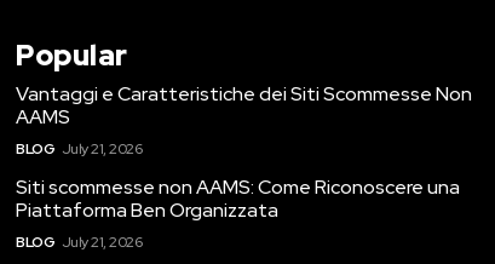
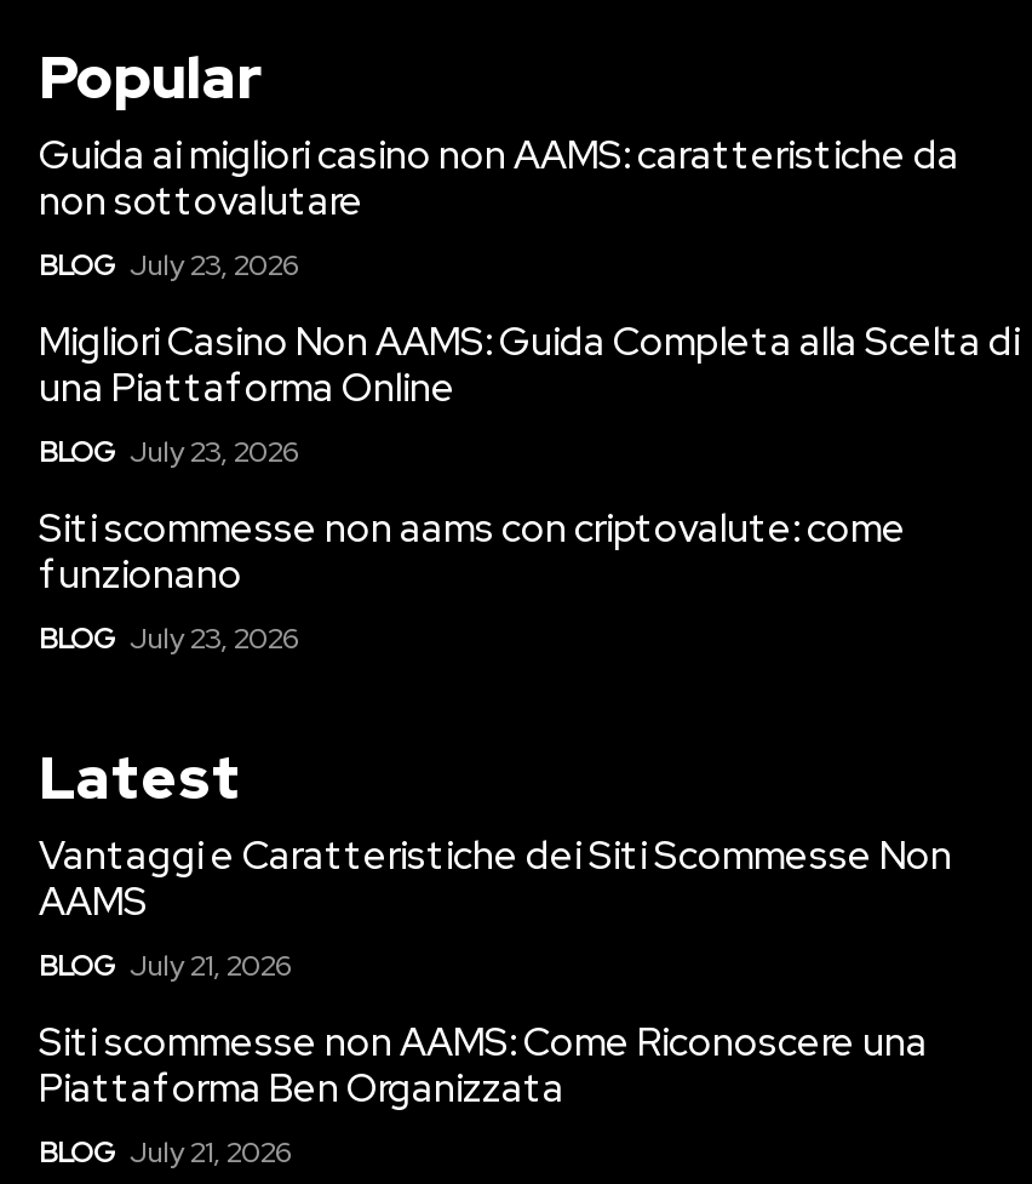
+ Guida ai migliori casino non AAMS: caratteristiche da
+ non sottovalutare
+ BLOG July 23, 2026
+ Migliori Casino Non AAMS: Guida Completa alla Scelta di
+ una Piattaforma Online
+ BLOG July 23, 2026
+ Siti scommesse non aams con criptovalute: come
+ funzionano
+ BLOG July 23, 2026
+ Latest
